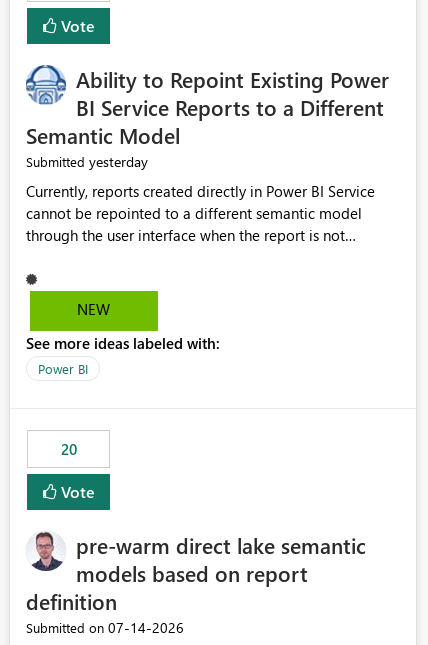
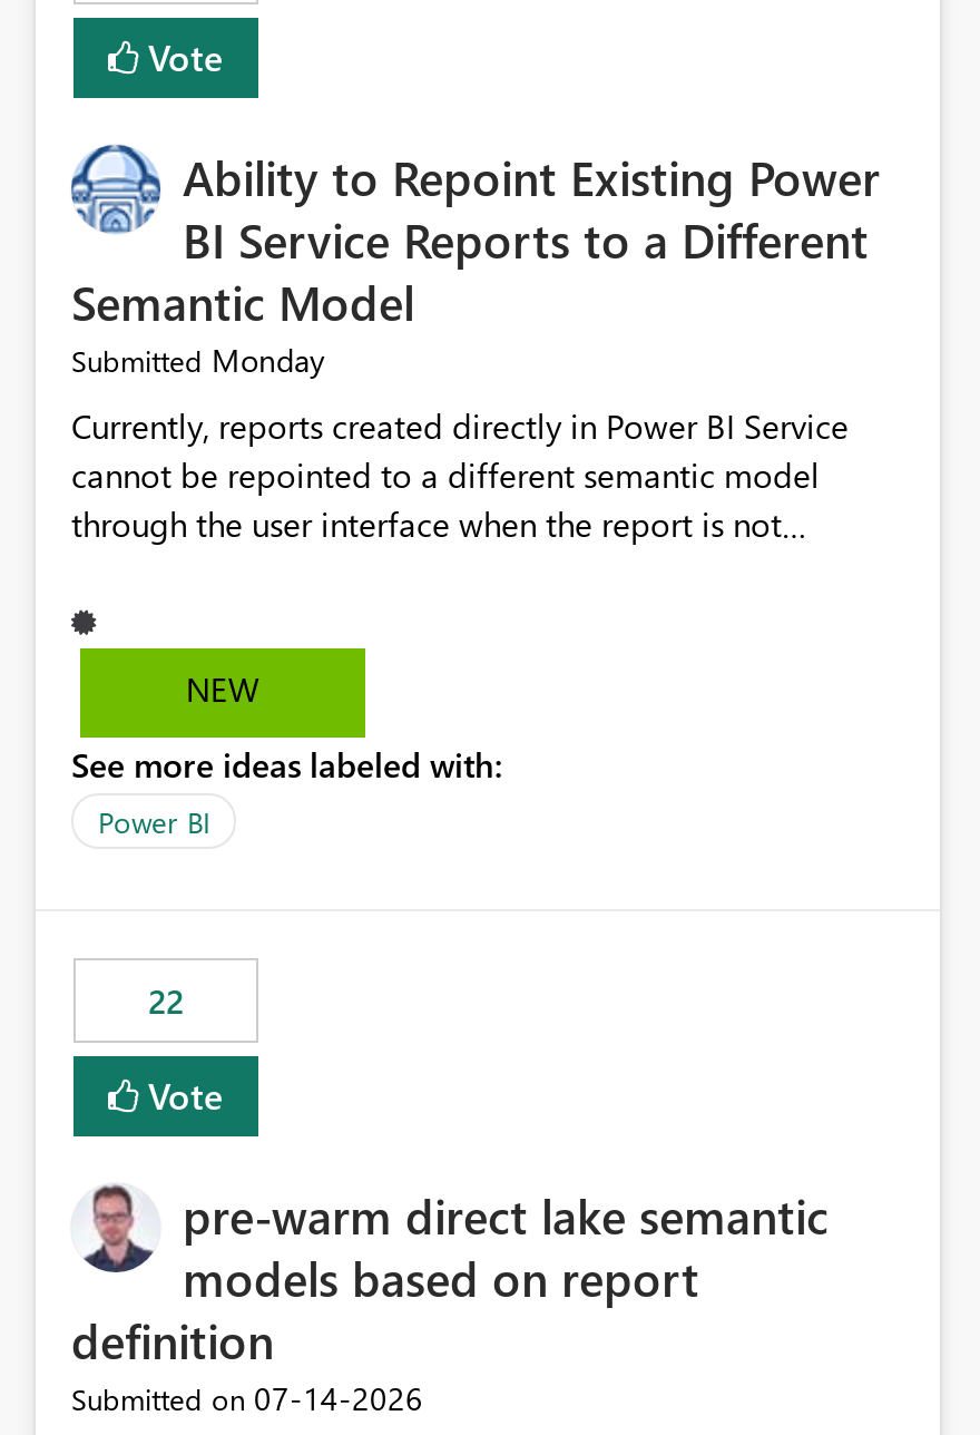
- Submitted yesterday
+ Submitted Monday

- 20
+ 22
